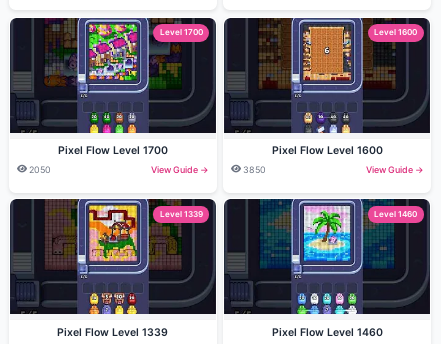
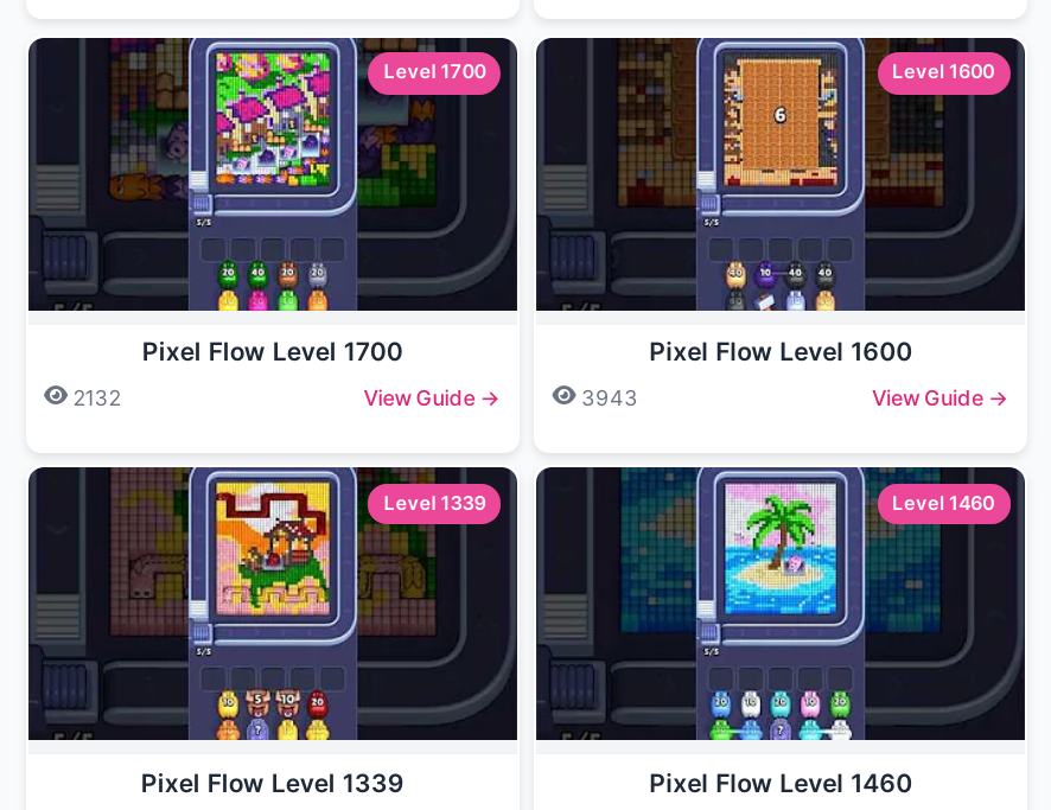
- 2050
+ 2132

- 3850
+ 3943
